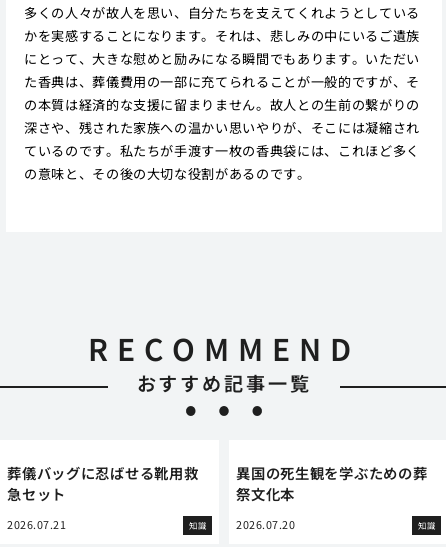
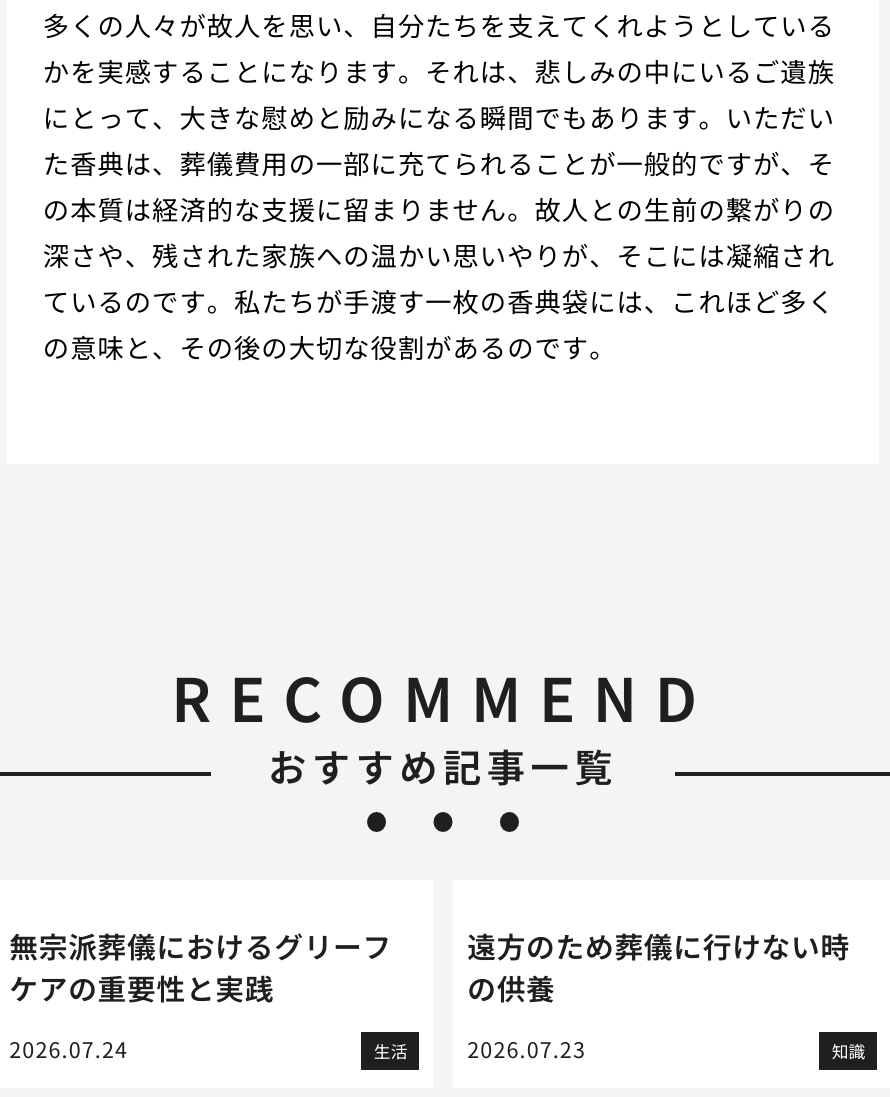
- 葬儀バッグに忍ばせる靴用救
- 急セット
+ 無宗派葬儀におけるグリーフ
+ ケアの重要性と実践

- 異国の死生観を学ぶための葬
- 祭文化本
+ 遠方のため葬儀に行けない時
+ の供養

- 2026.07.21
- 知識
+ 2026.07.24
+ 生活

- 2026.07.20
+ 2026.07.23
